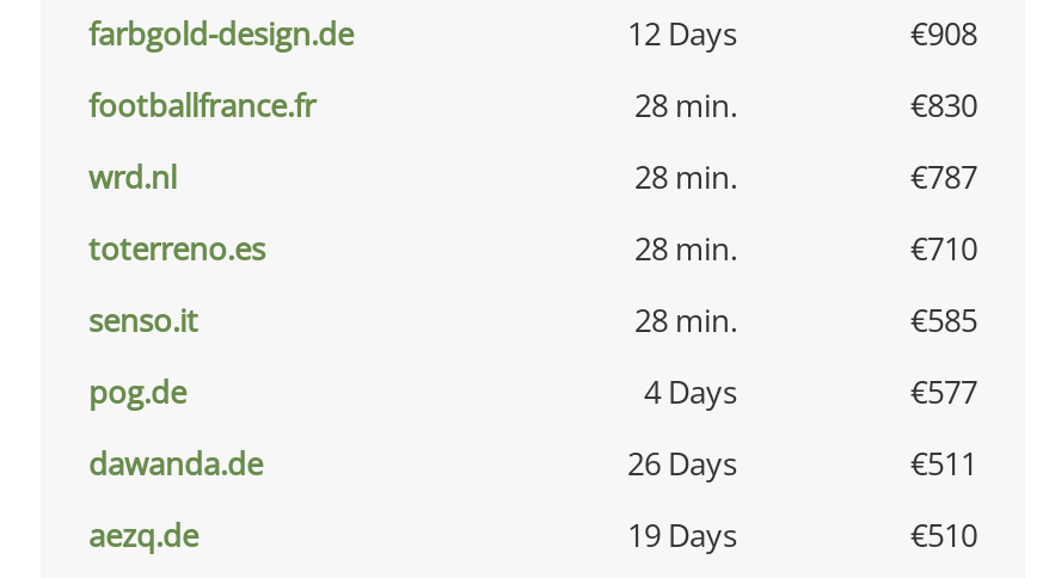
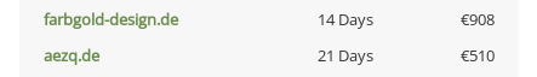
- 12 Days
+ 14 Days

- footballfrance.fr
- 28 min.
- €830
- wrd.nl
- 28 min.
- €787
- toterreno.es
- 28 min.
- €710
- senso.it
- 28 min.
- €585
- pog.de
- 4 Days
- €577
- dawanda.de
- 26 Days
- €511

- 19 Days
+ 21 Days
